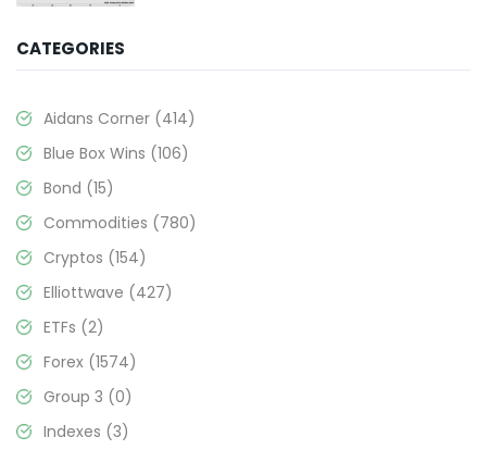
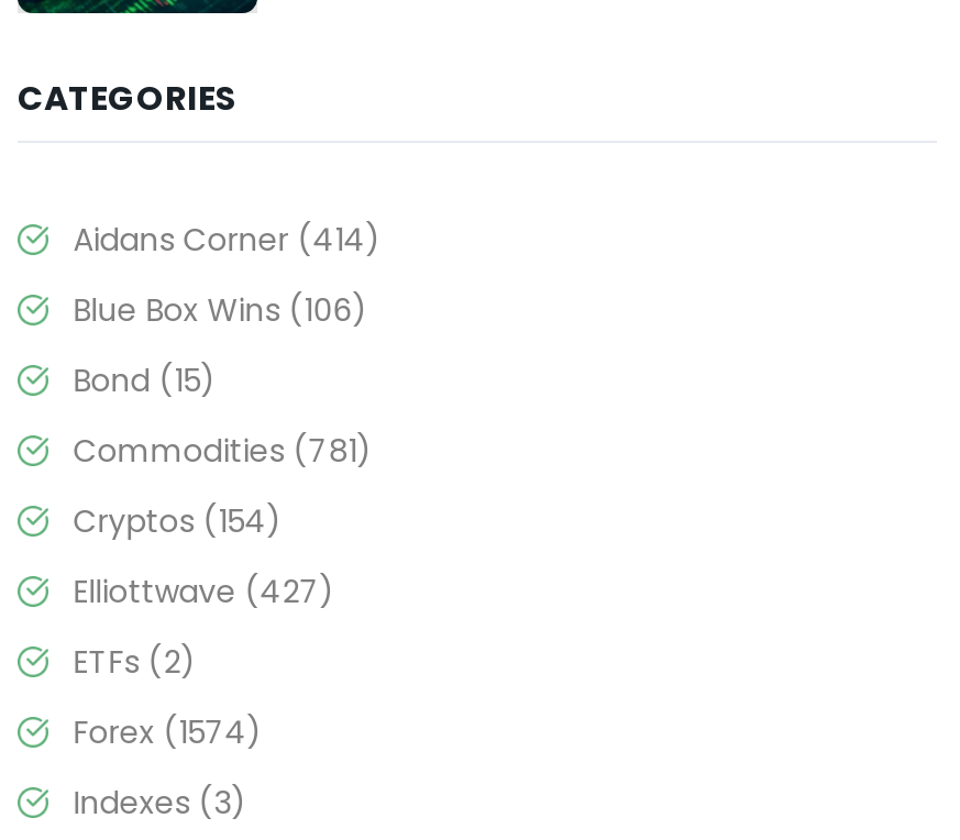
- Commodities (780)
+ Commodities (781)

- Group 3 (0)
